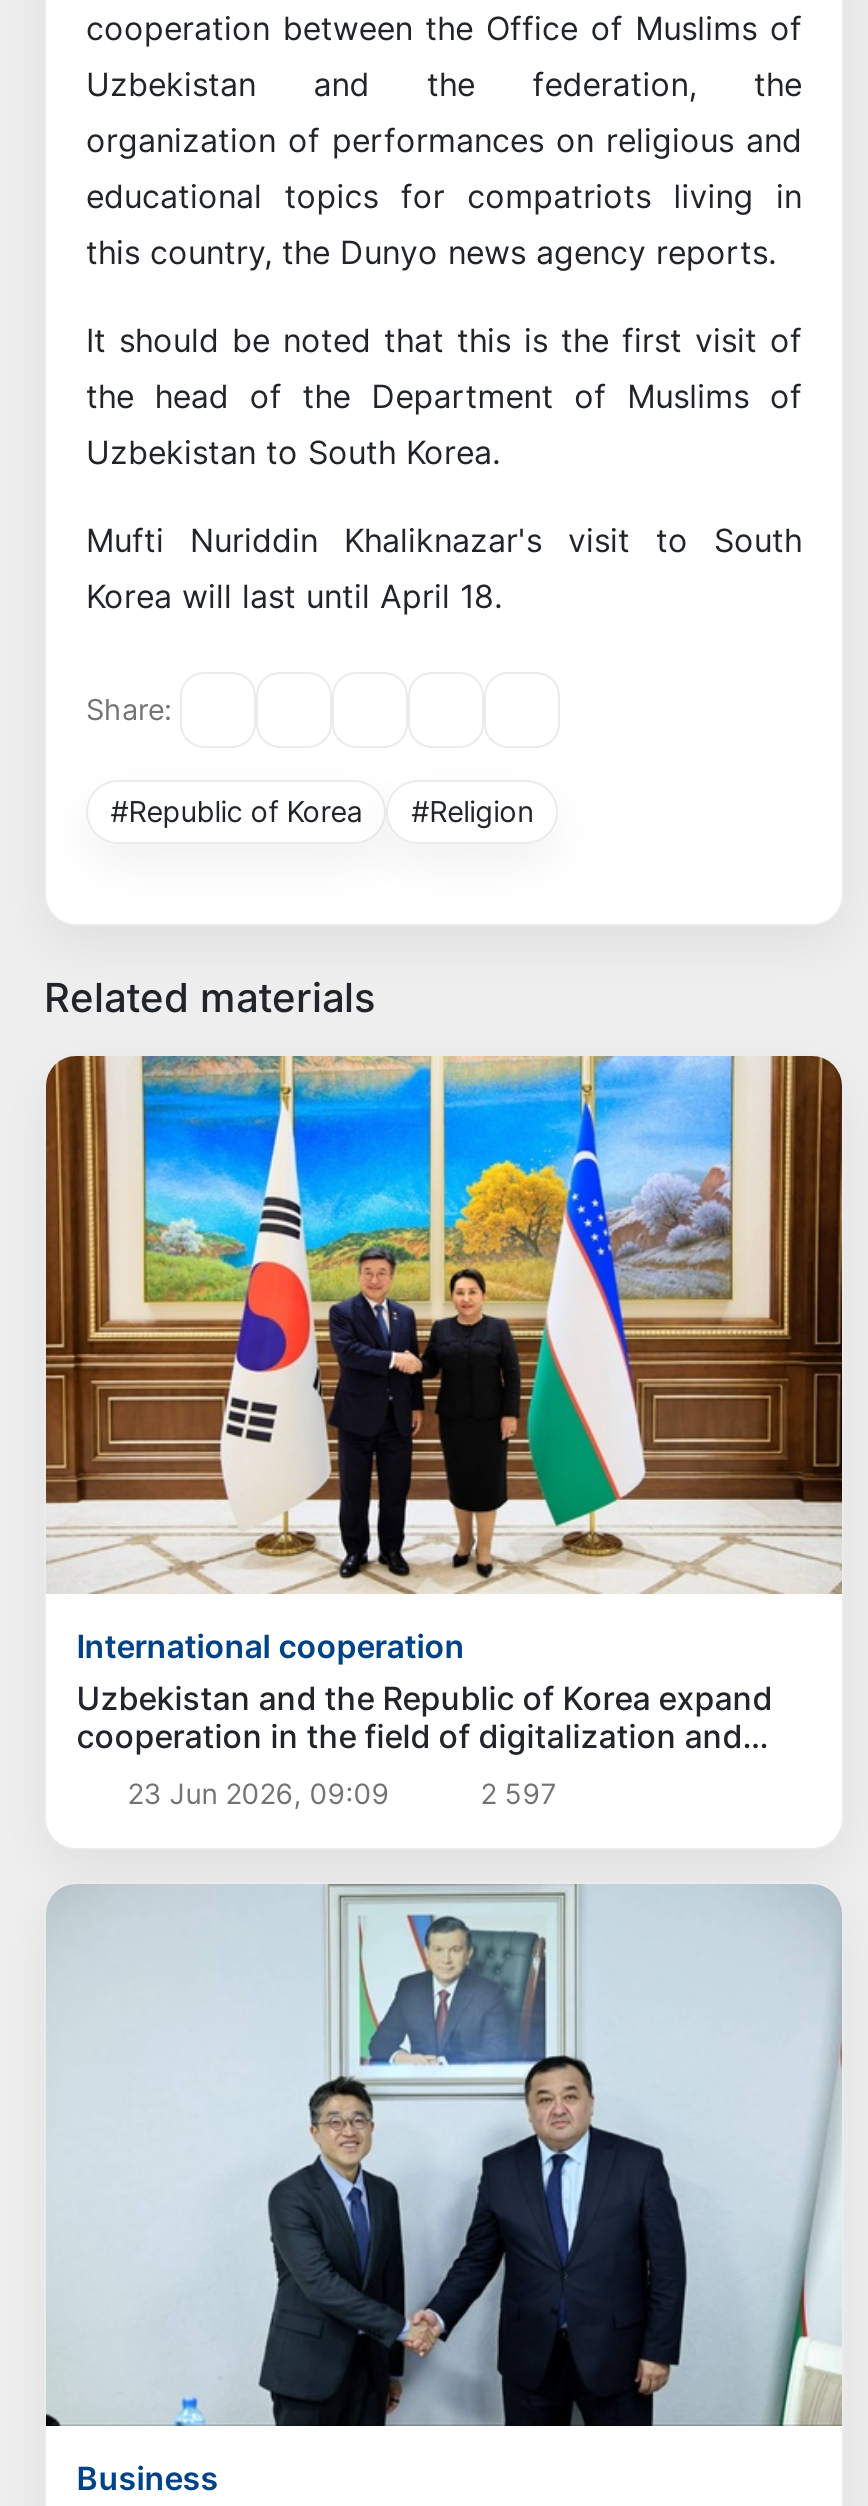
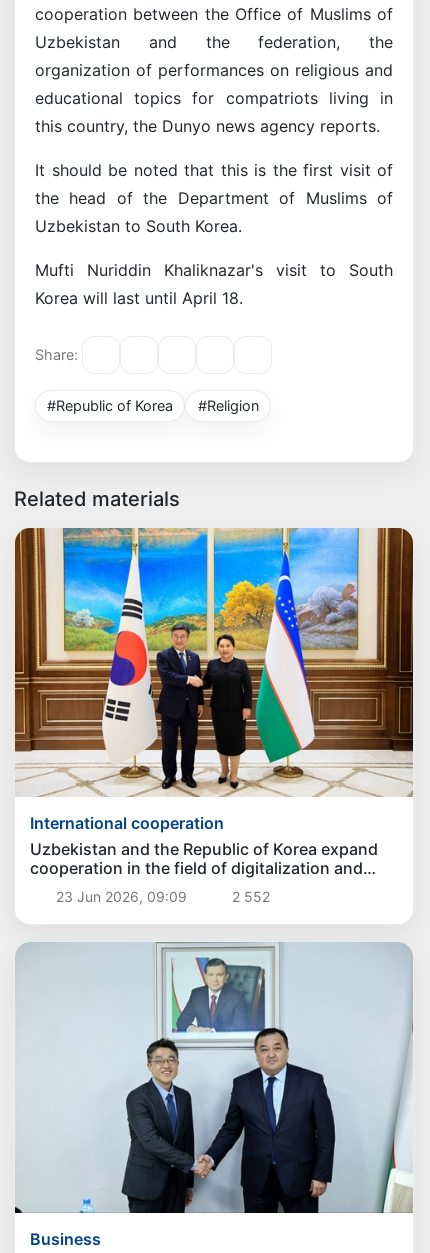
- 2 597
+ 2 552
